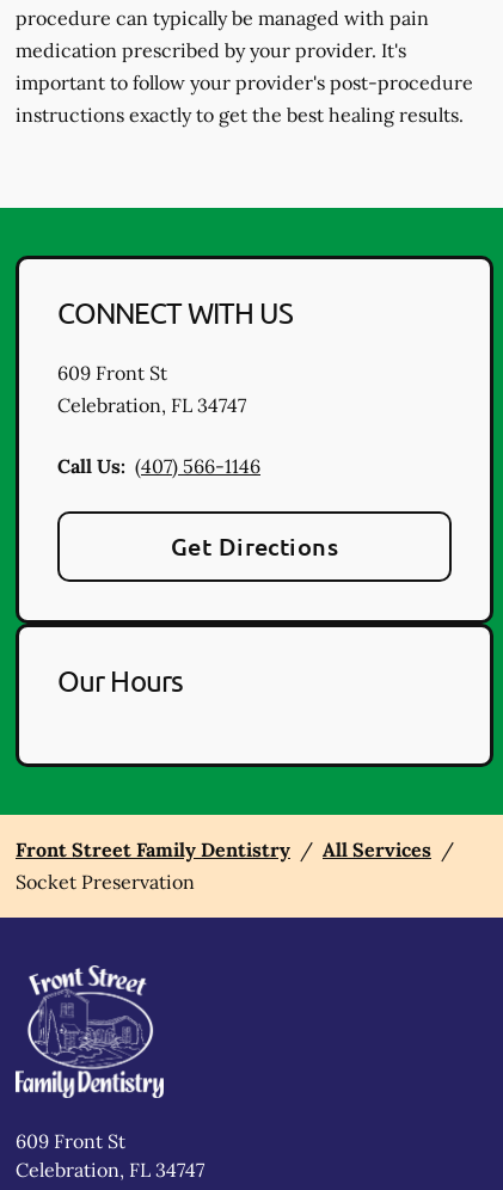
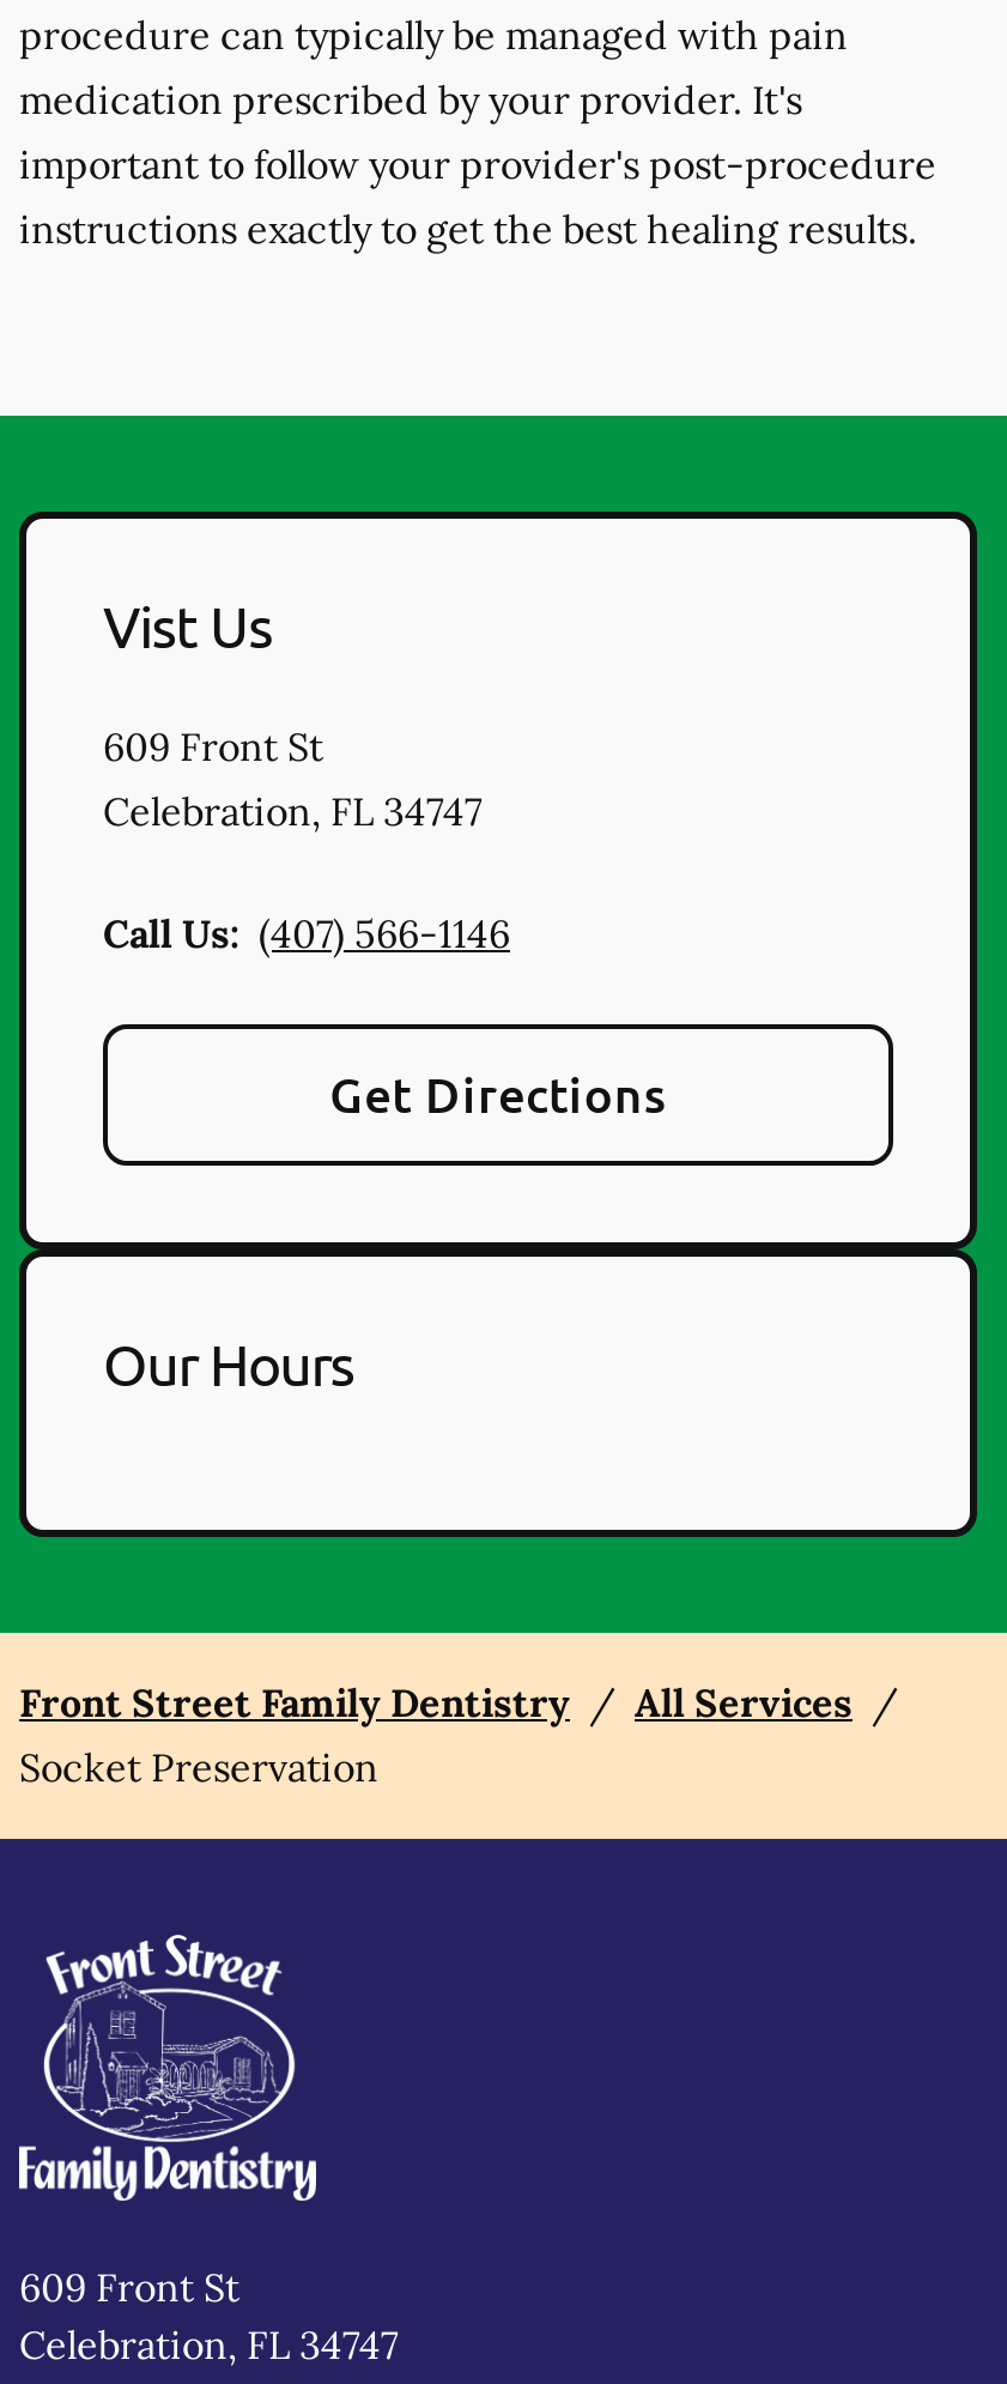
- CONNECT WITH US
+ Vist Us
